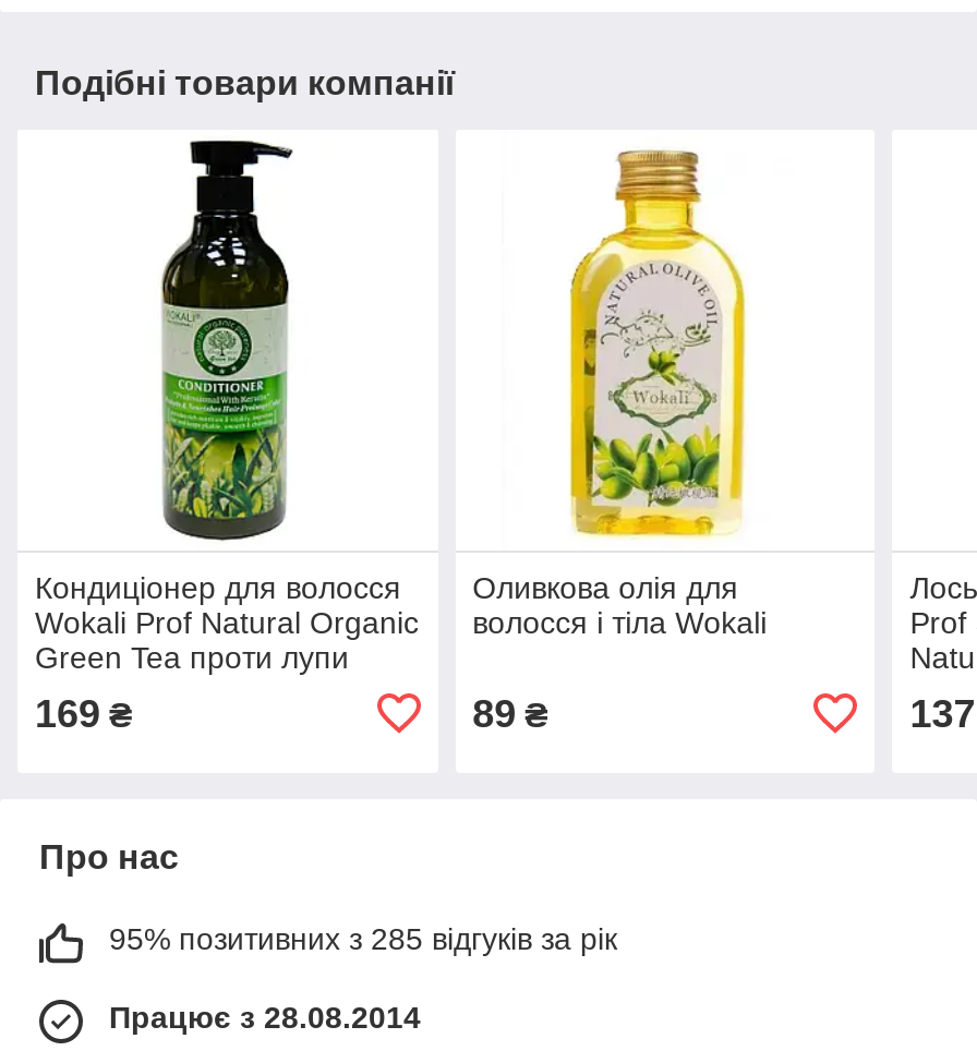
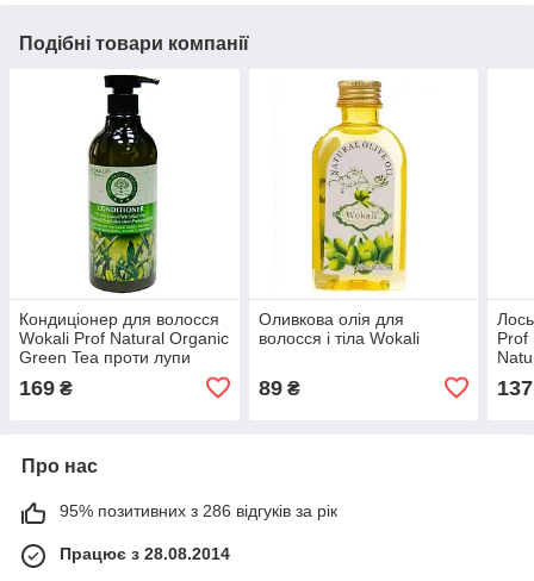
- 95% позитивних з 285 відгуків за рік
+ 95% позитивних з 286 відгуків за рік
